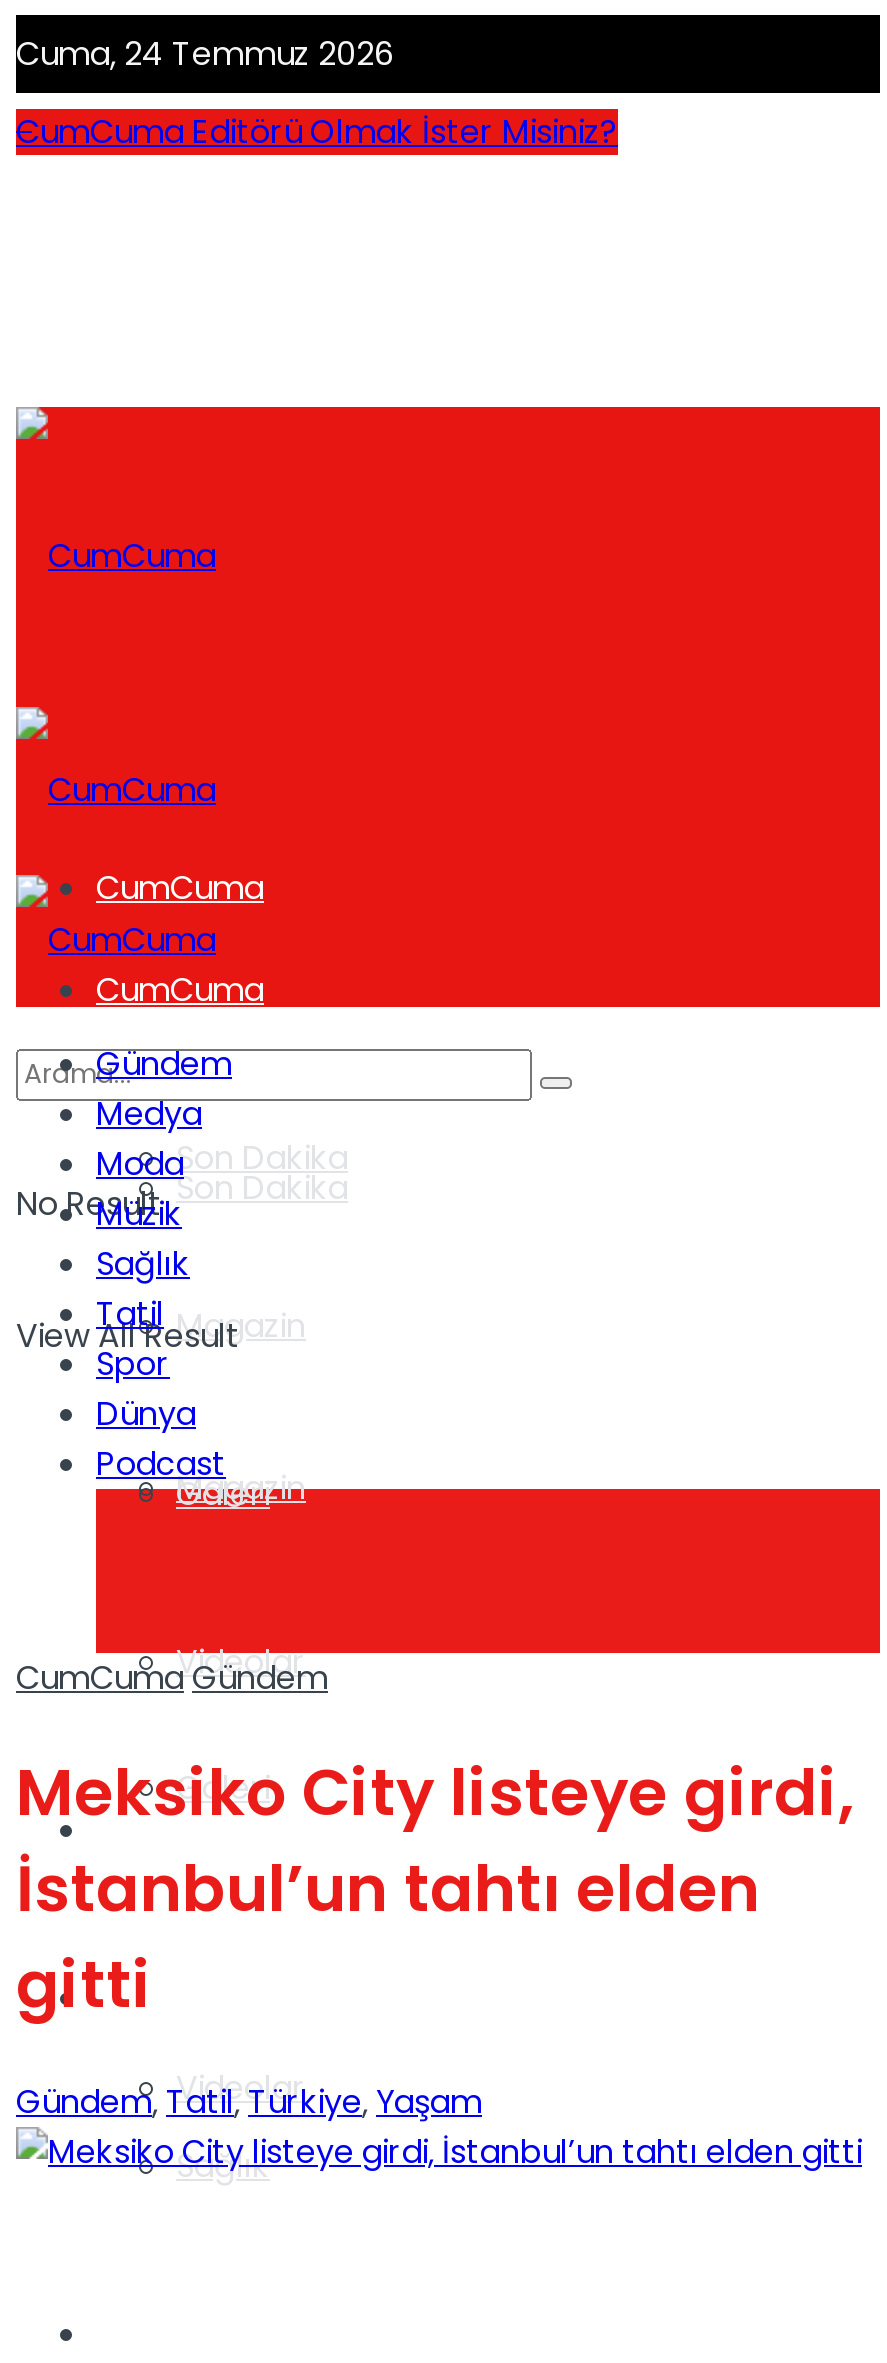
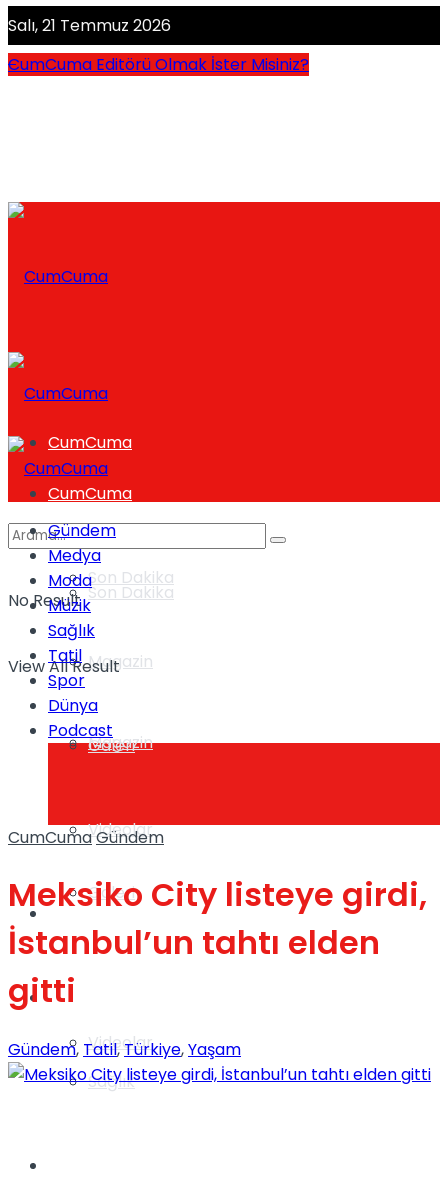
- Cuma, 24 Temmuz 2026
+ Salı, 21 Temmuz 2026
